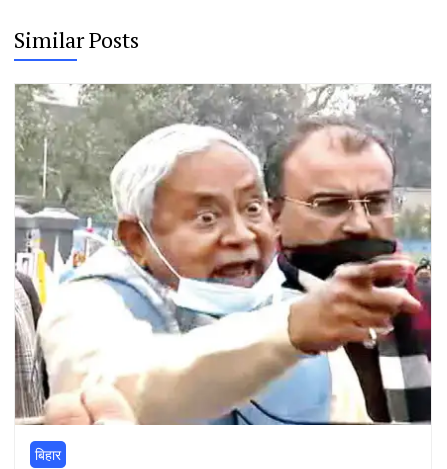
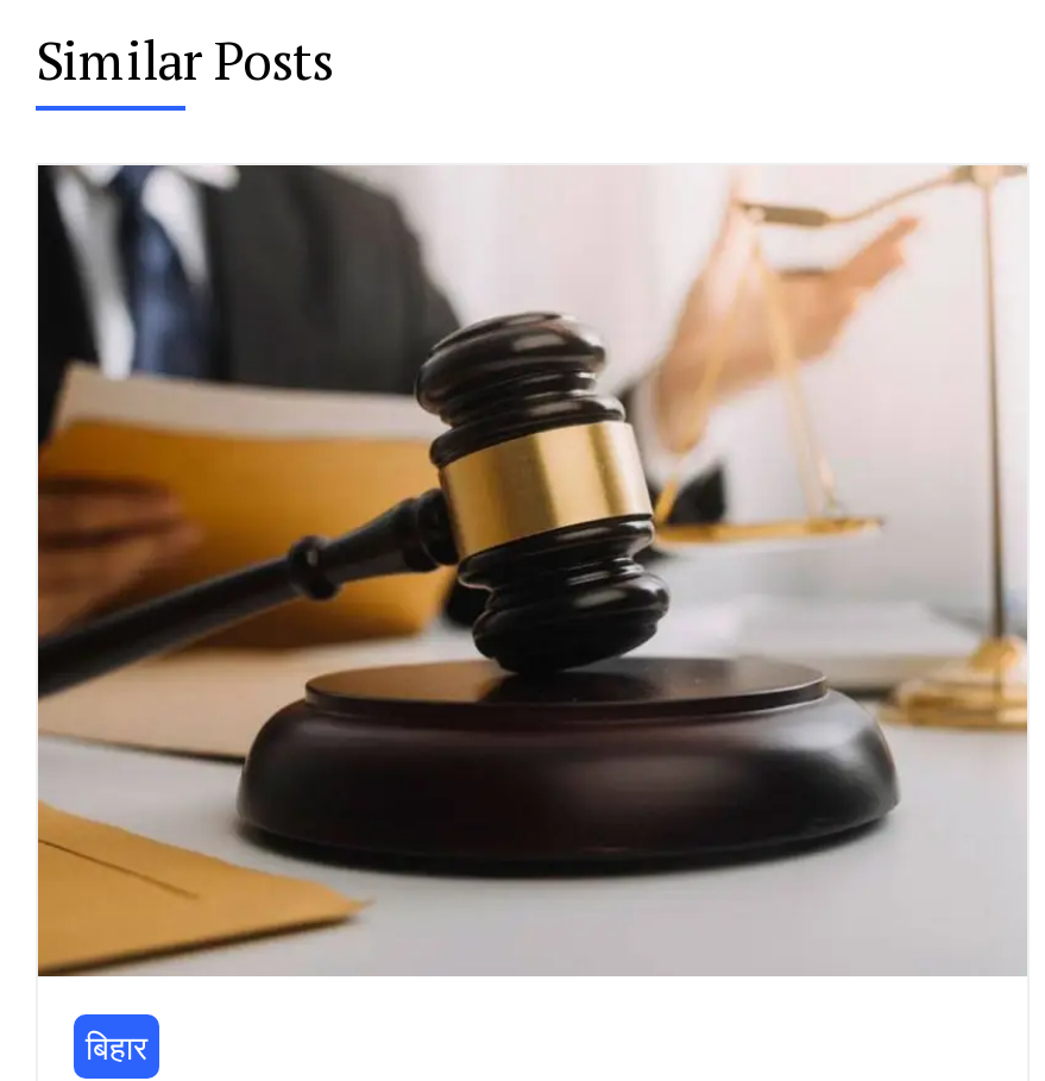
- [image]
+ [image]
